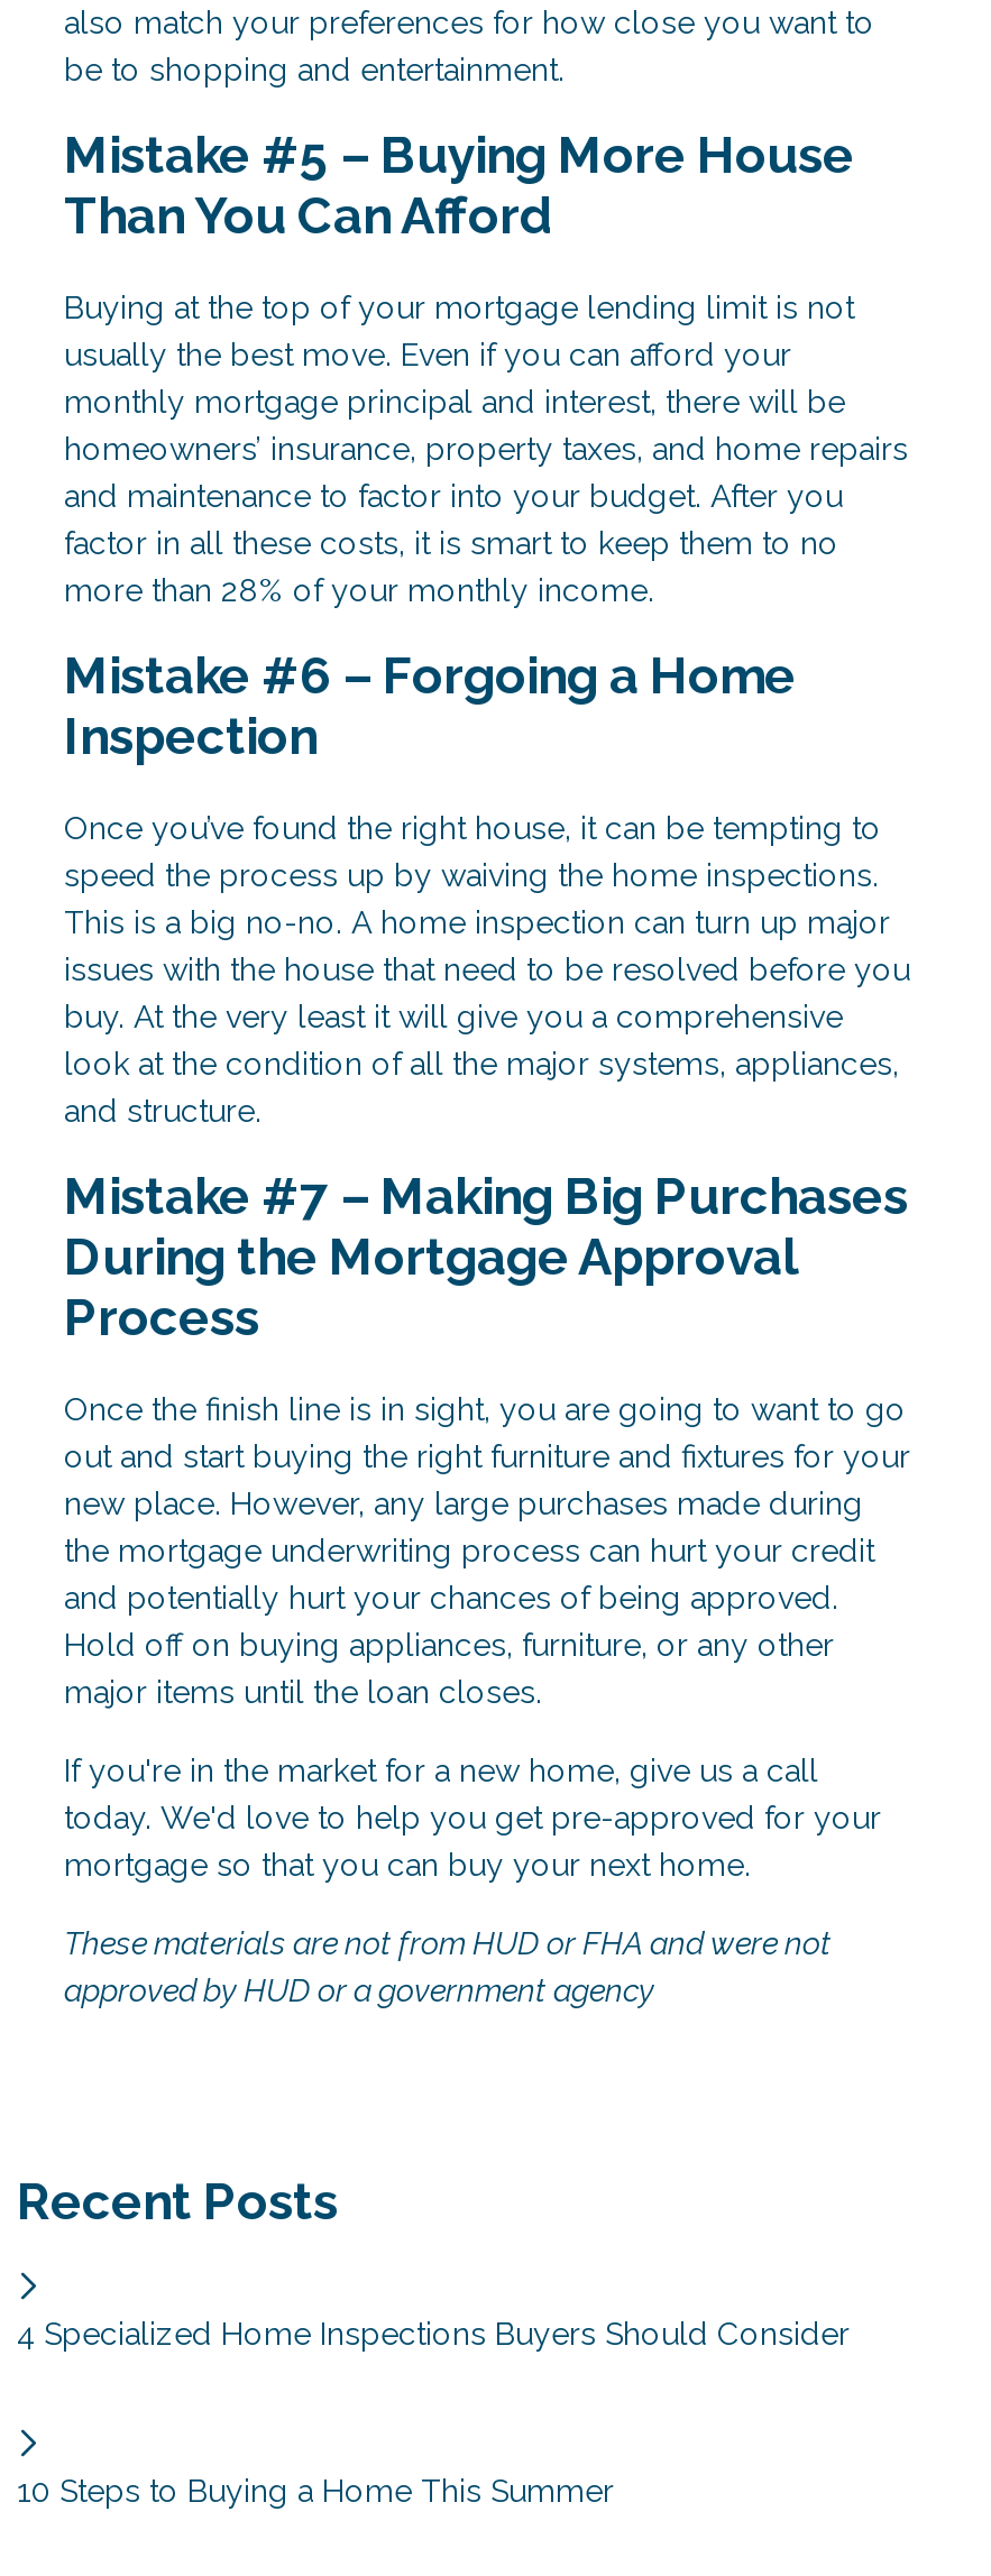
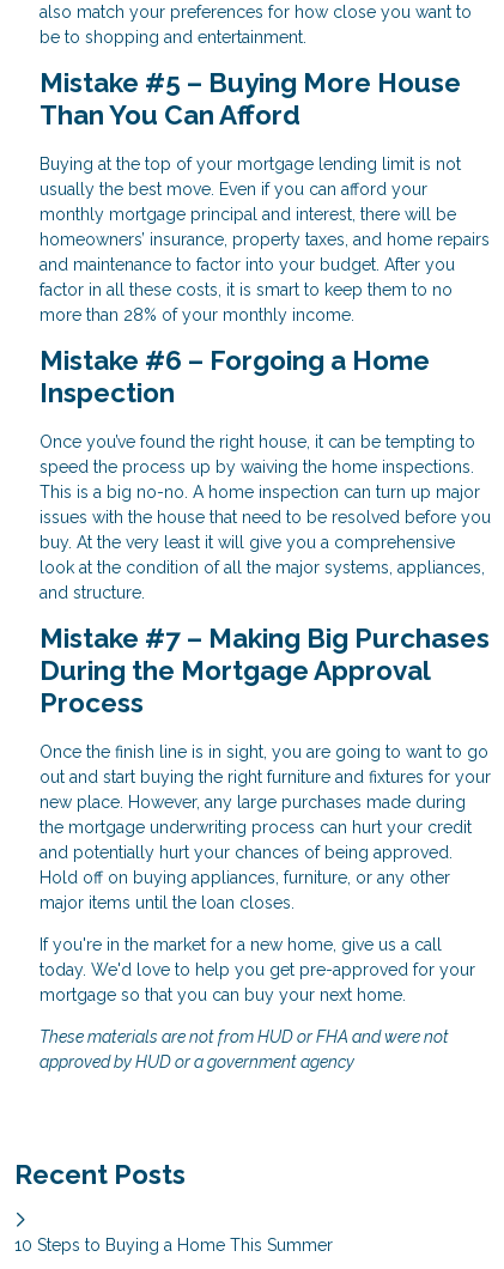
- 4 Specialized Home Inspections Buyers Should Consider
